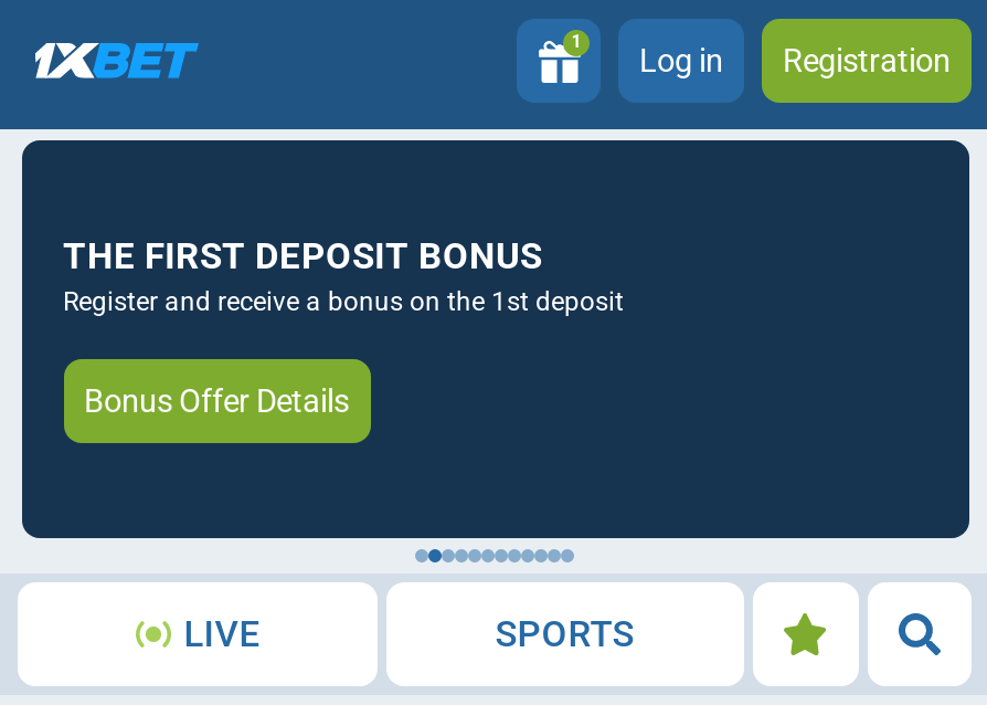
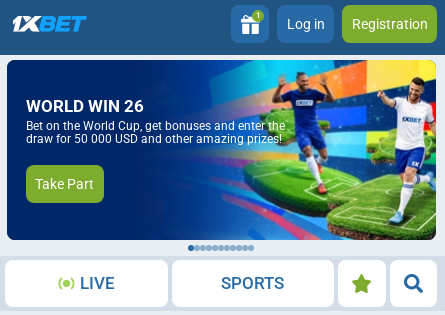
- [image]
- THE FIRST DEPOSIT BONUS
- Register and receive a bonus on the 1st deposit
+ [image]
+ WORLD WIN 26
+ Bet on the World Cup, get bonuses and enter the
+ draw for 50 000 USD and other amazing prizes!

- Bonus Offer Details
+ Take Part
